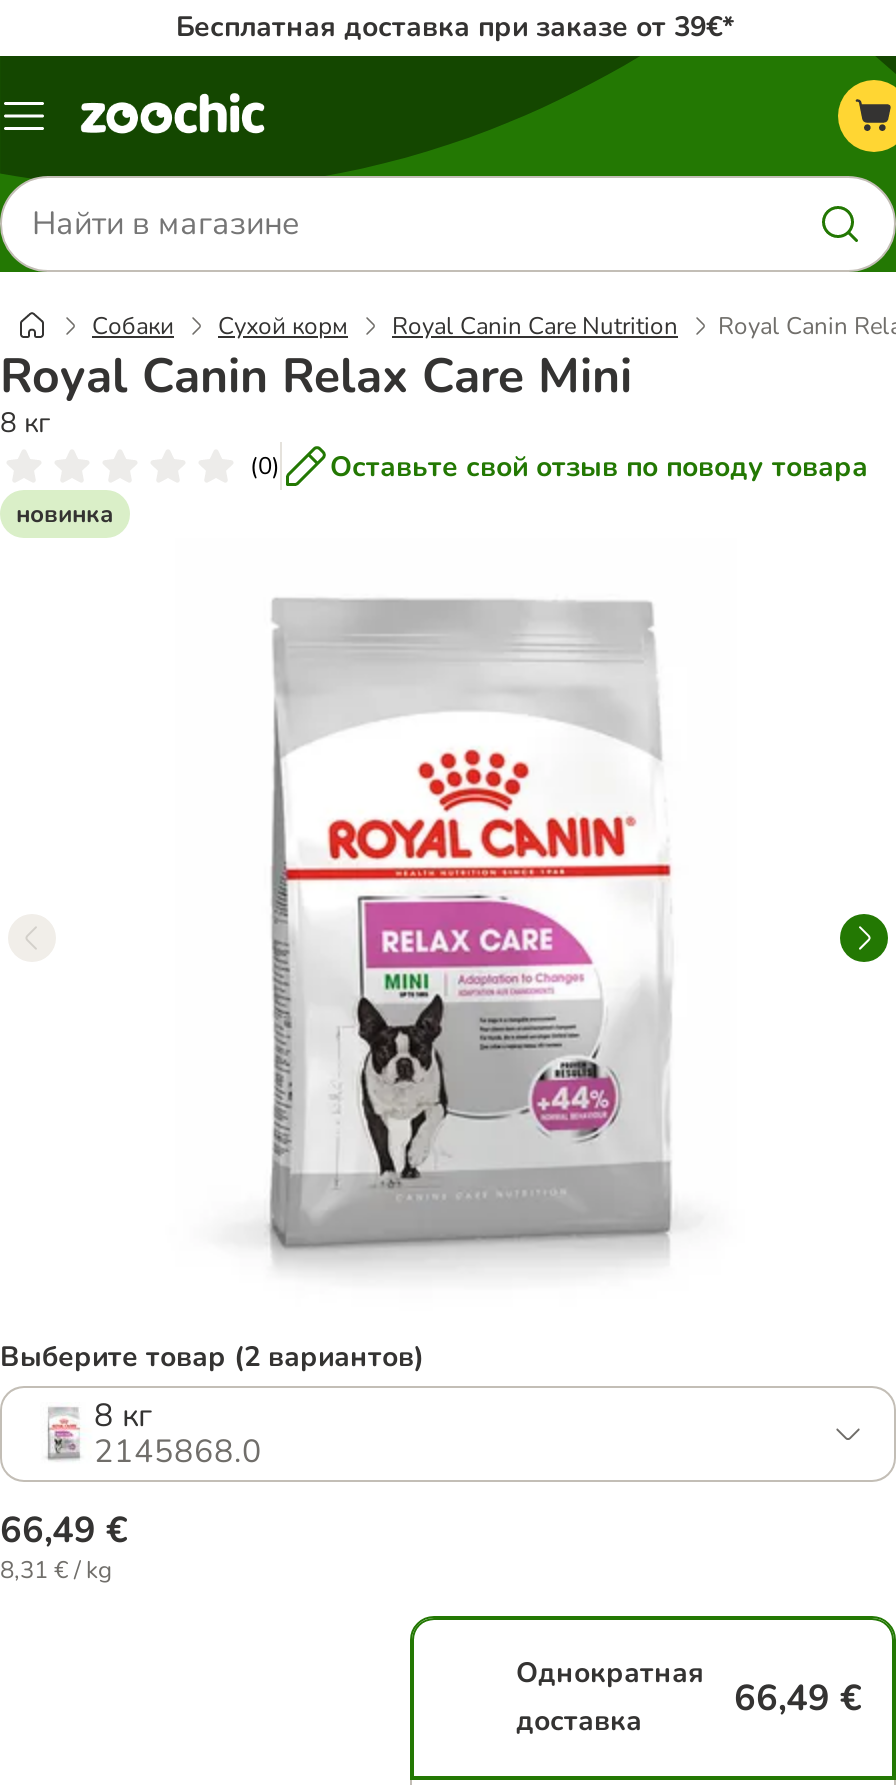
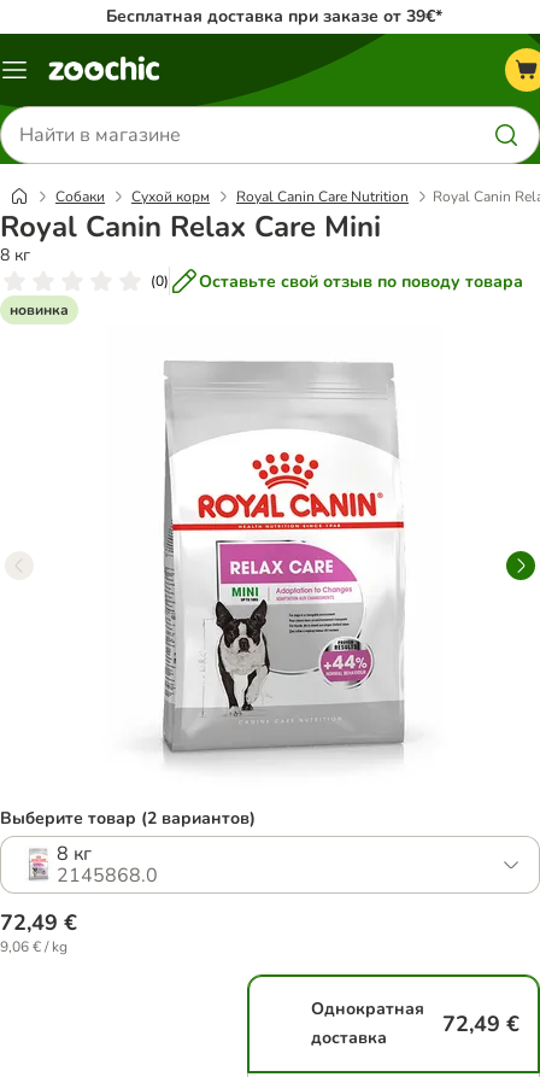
- 66,49 €
+ 72,49 €

- 8,31 € / kg
+ 9,06 € / kg

- 66,49 €
+ 72,49 €
